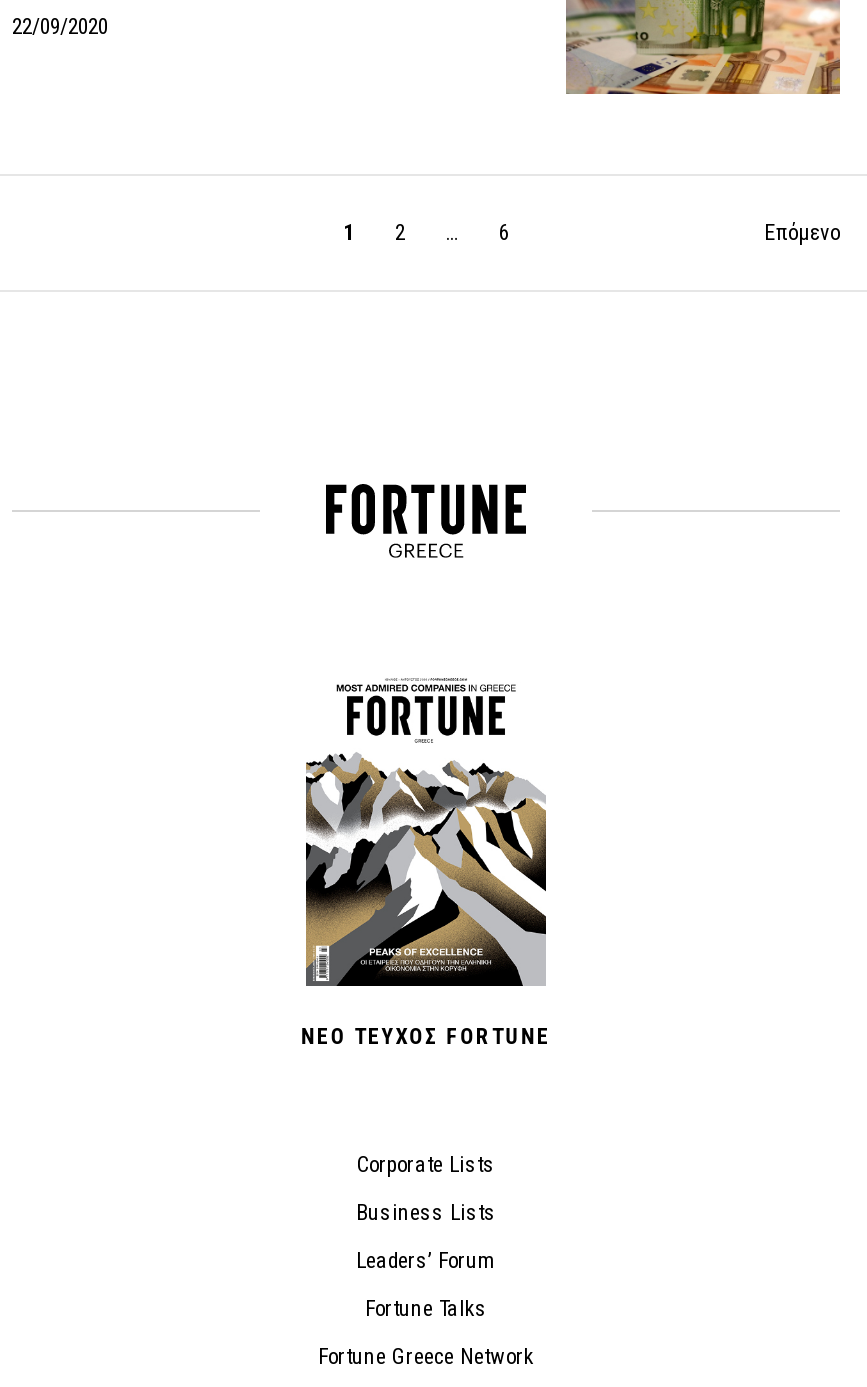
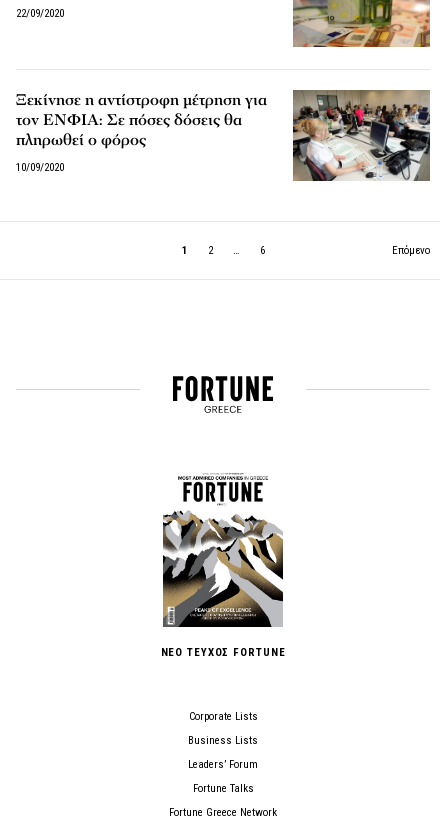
+ [image]
+ Ξεκίνησε η αντίστροφη μέτρηση για
+ τον ΕΝΦΙΑ: Σε πόσες δόσεις θα
+ πληρωθεί ο φόρος
+ 10/09/2020
